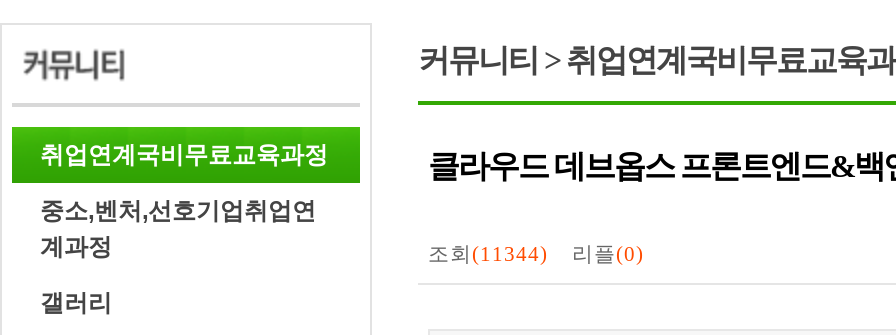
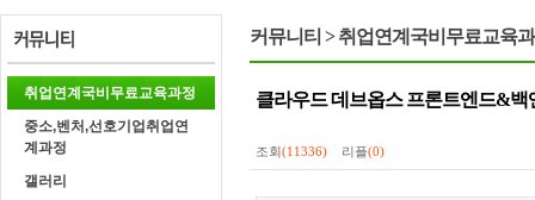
- 조회 (11344) 리플(0)
+ 조회 (11336) 리플(0)
